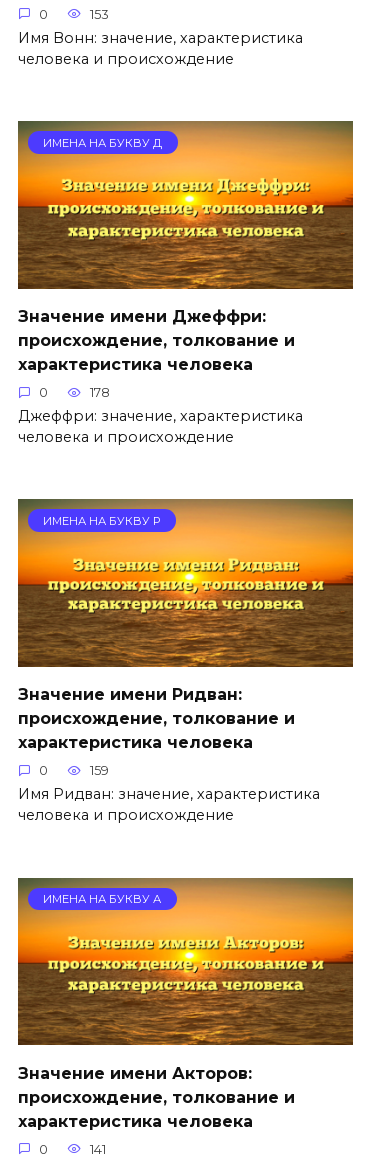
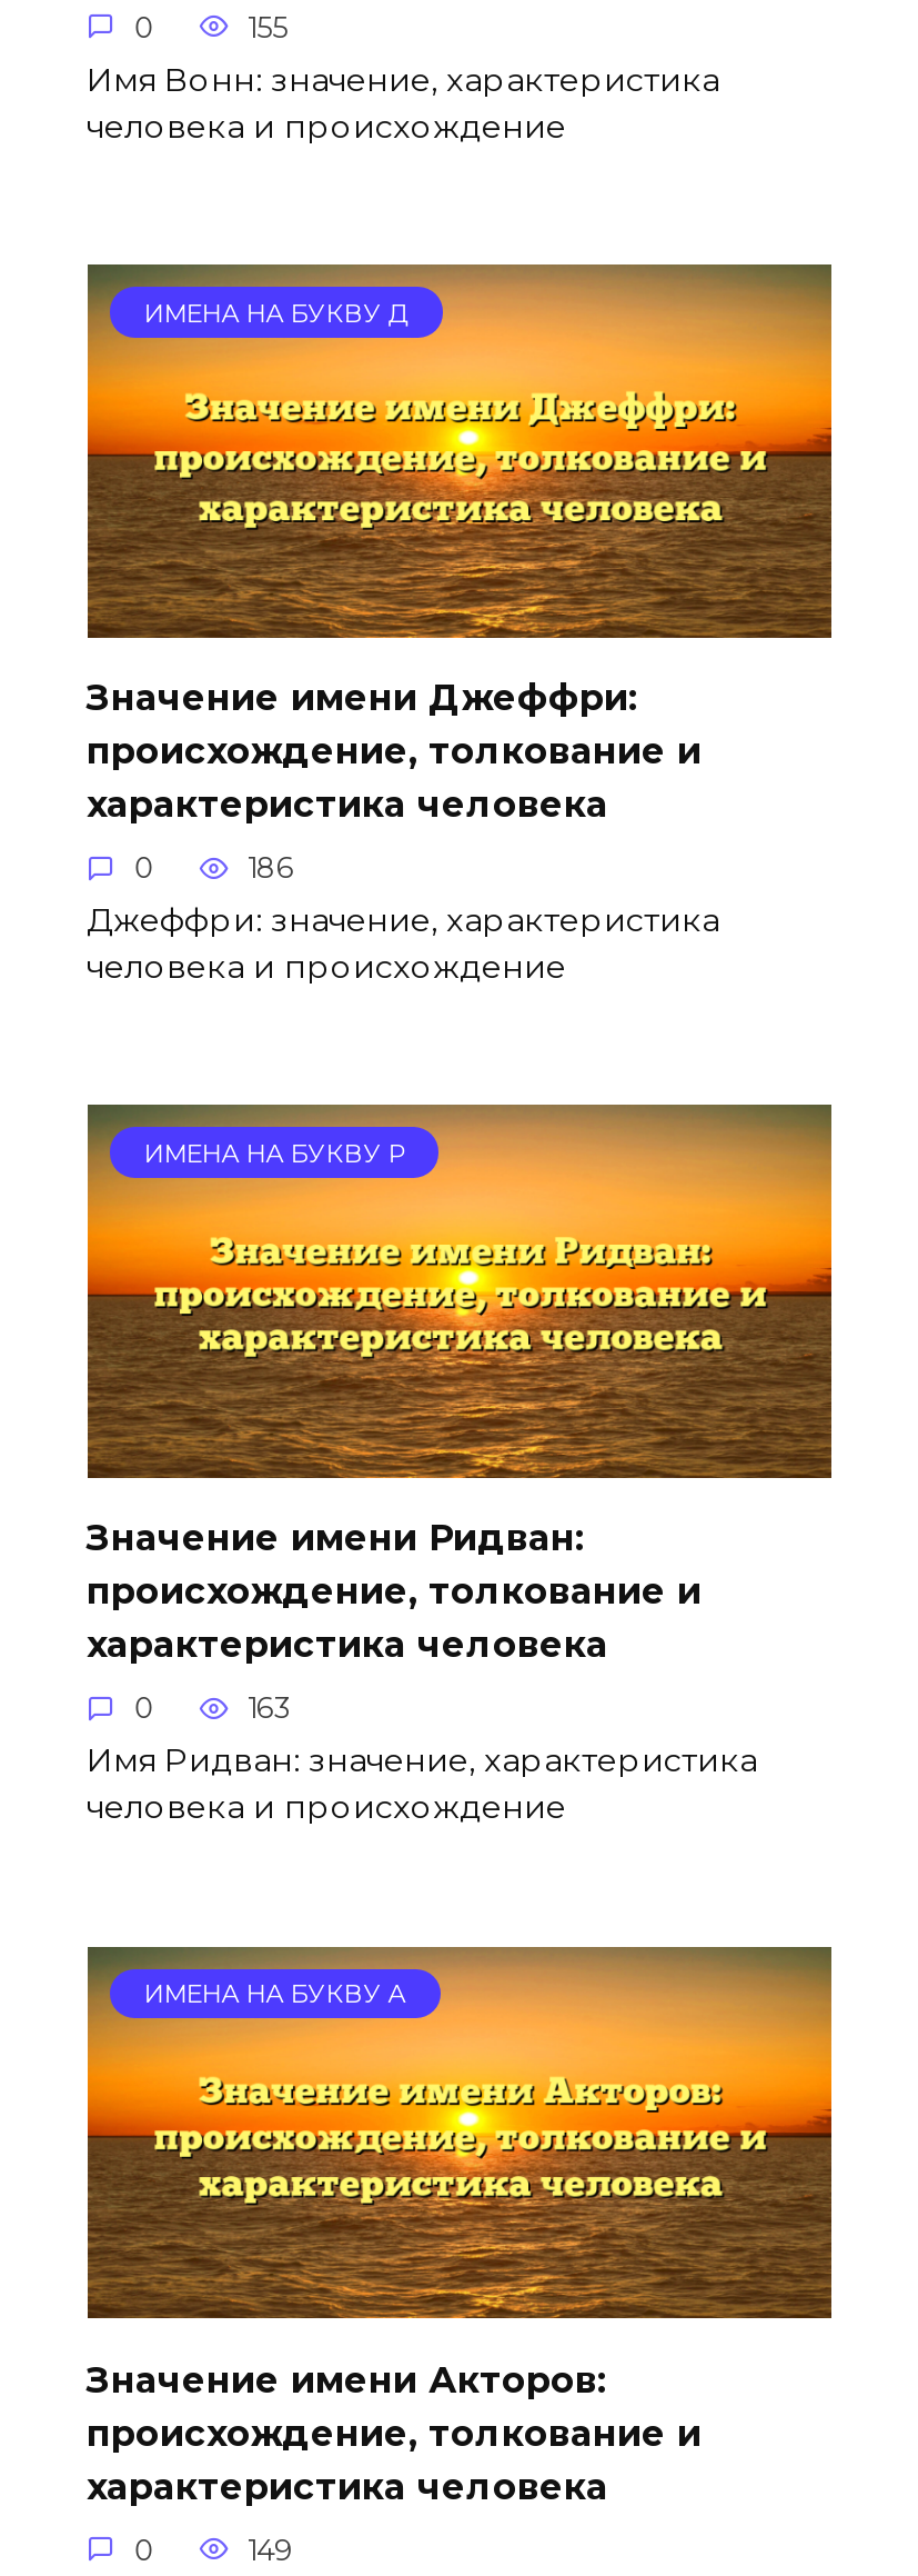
- 153
+ 155

- 178
+ 186

- 159
+ 163

- 141
+ 149
